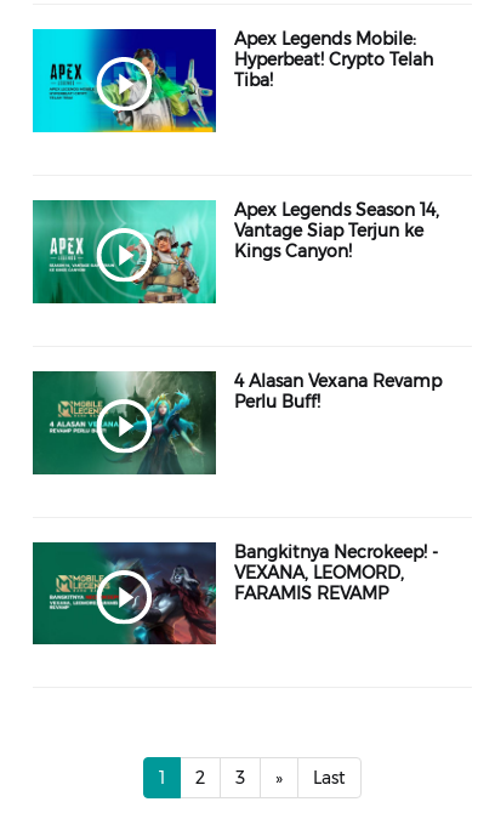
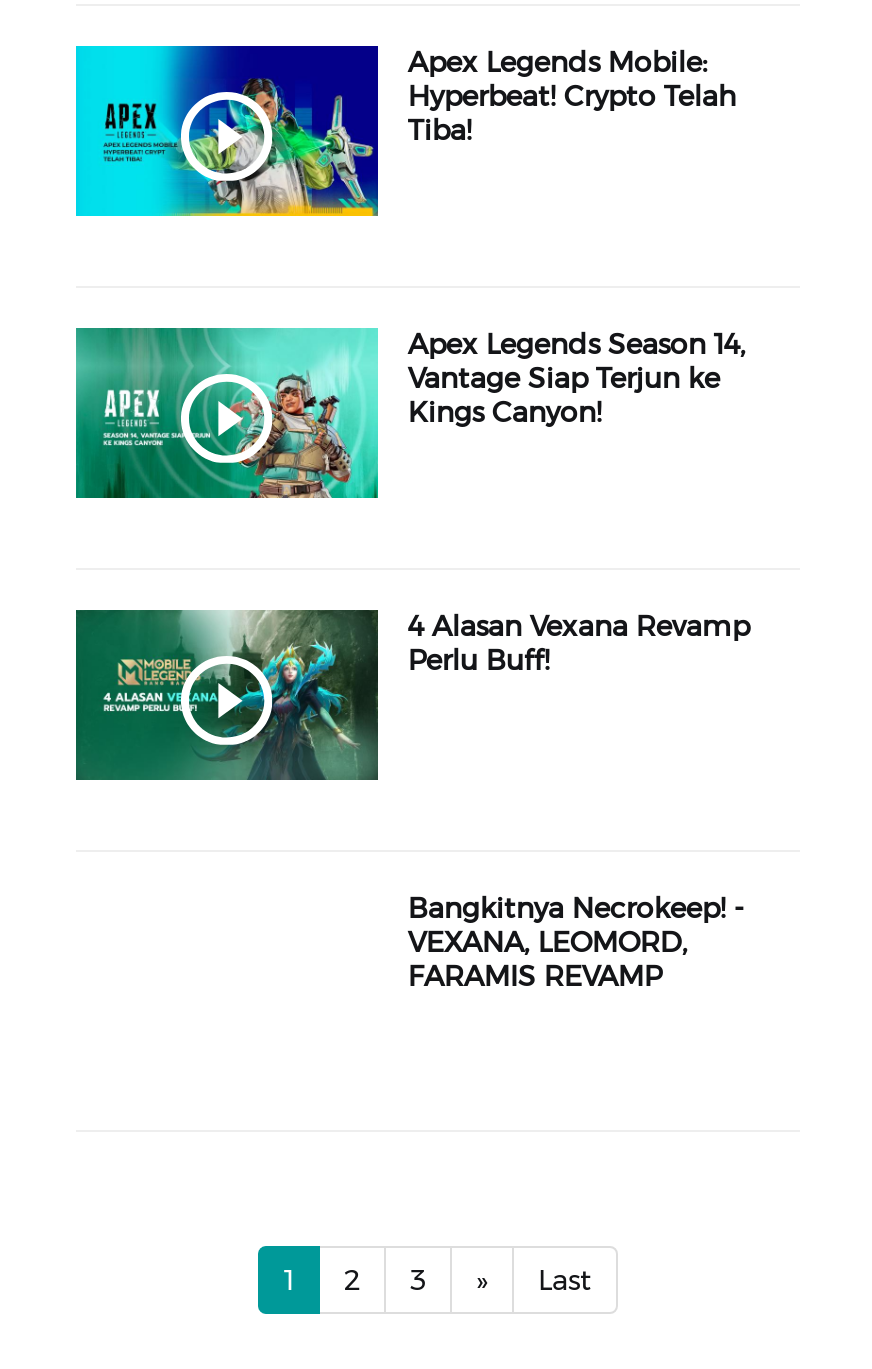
- [image]
